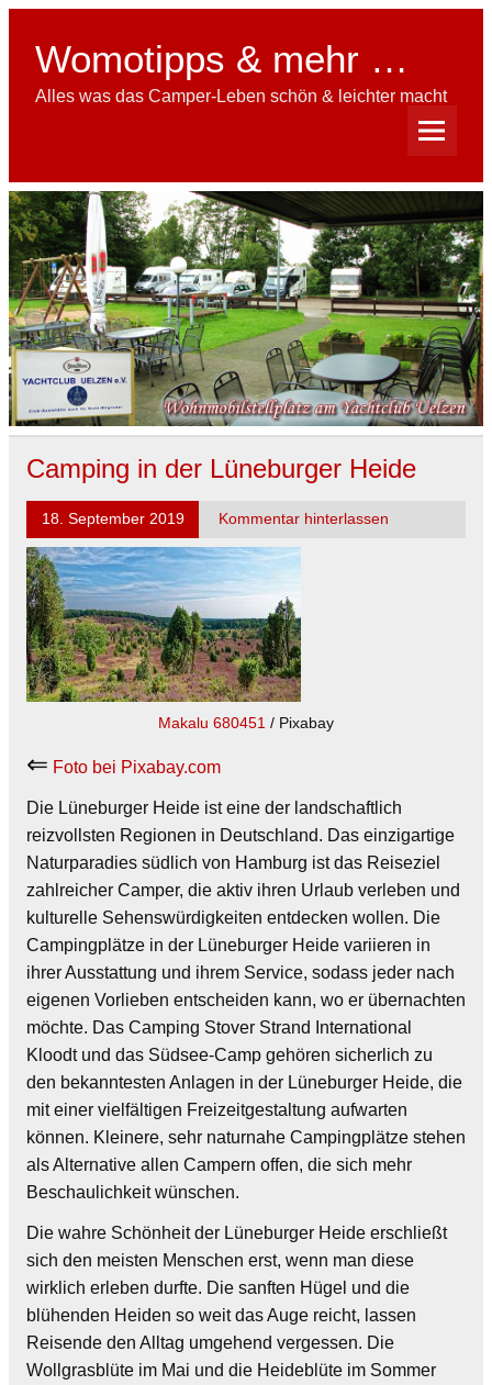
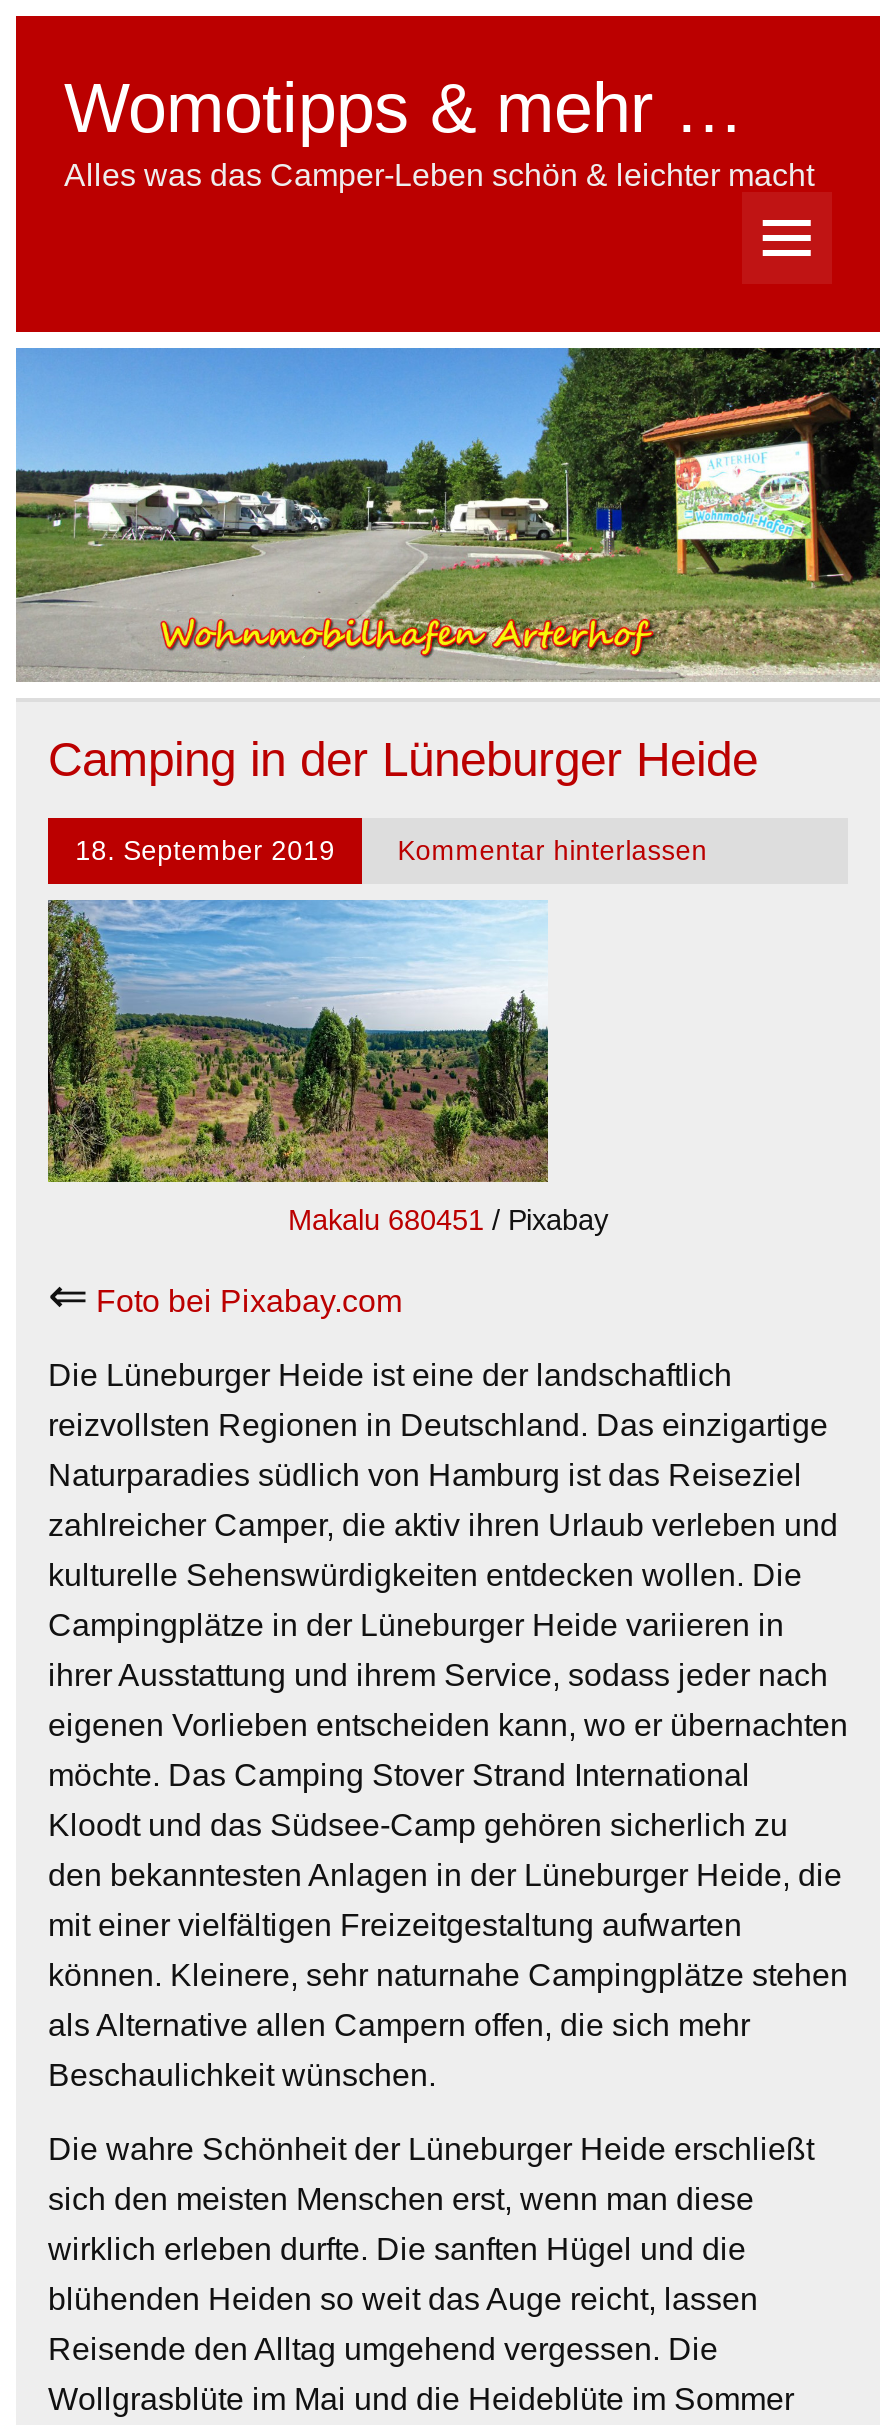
- [image]
+ [image]
